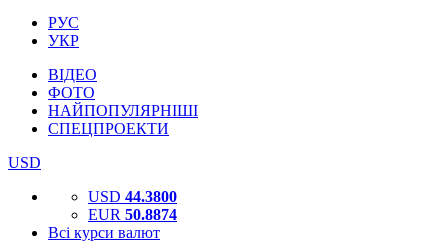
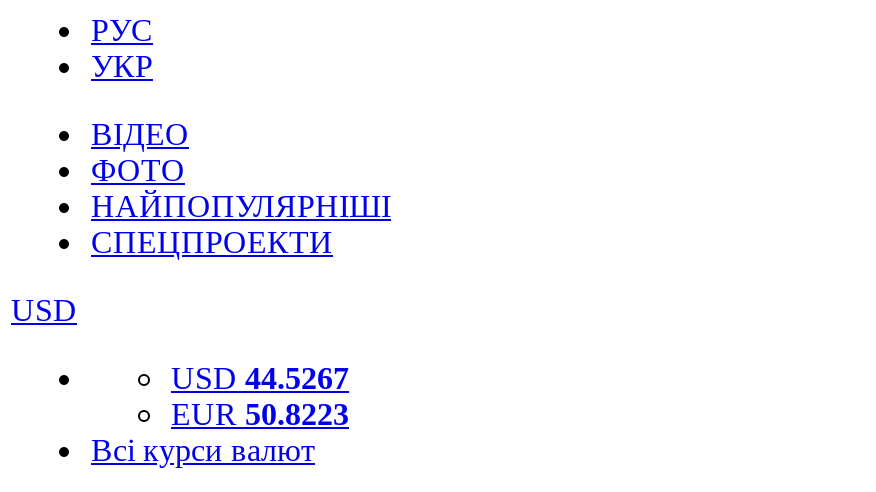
- USD 44.3800
+ USD 44.5267

- EUR 50.8874
+ EUR 50.8223
